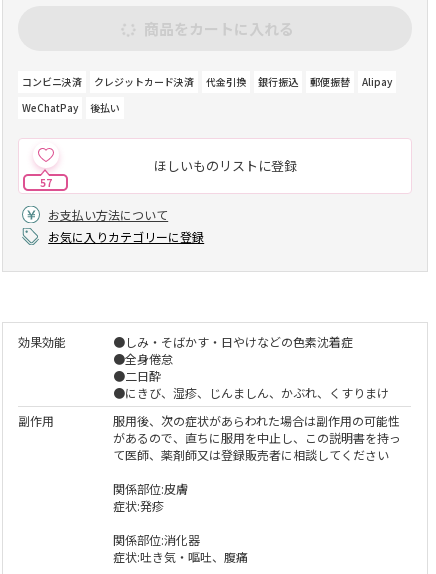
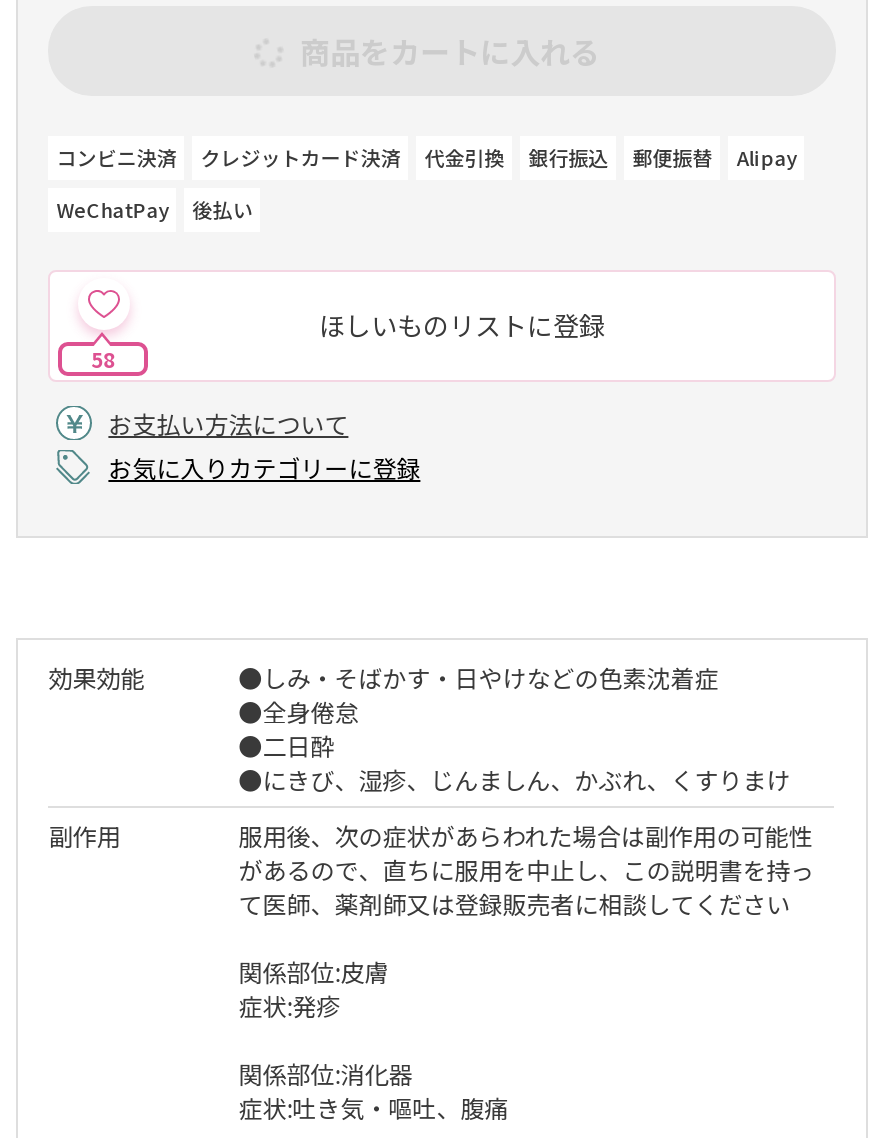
- 57
+ 58
